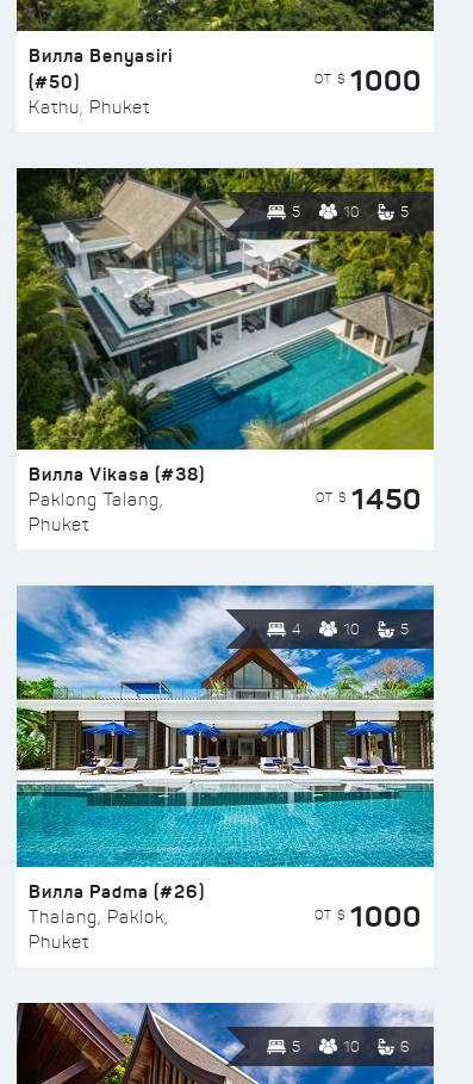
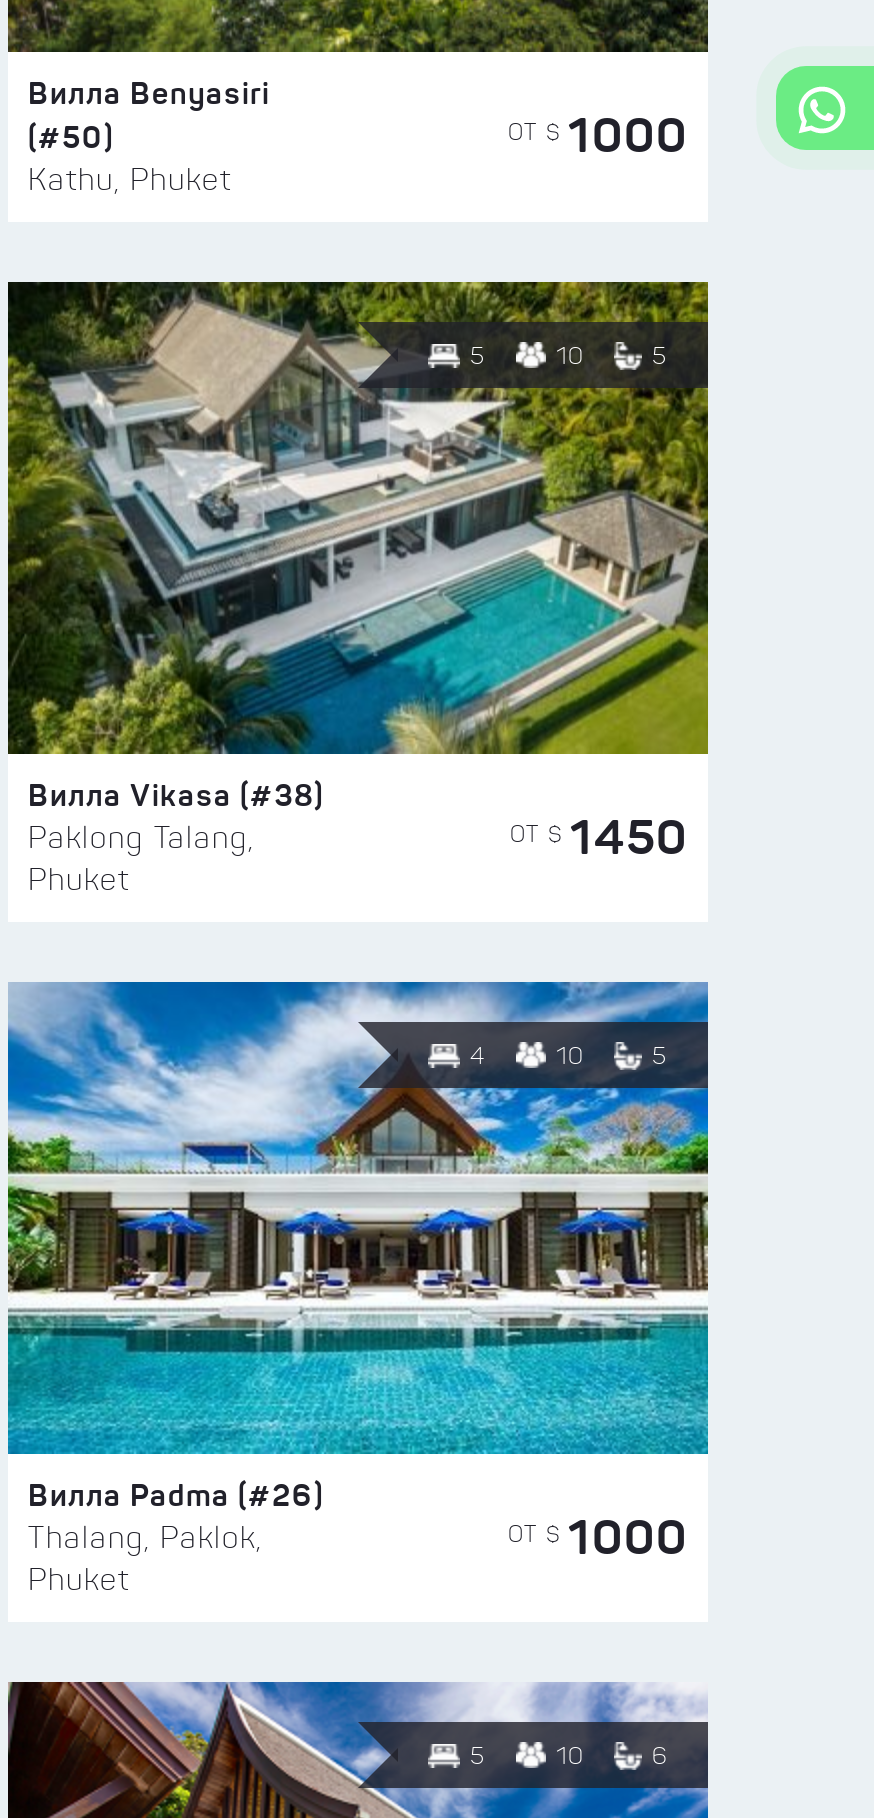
+ [image]
